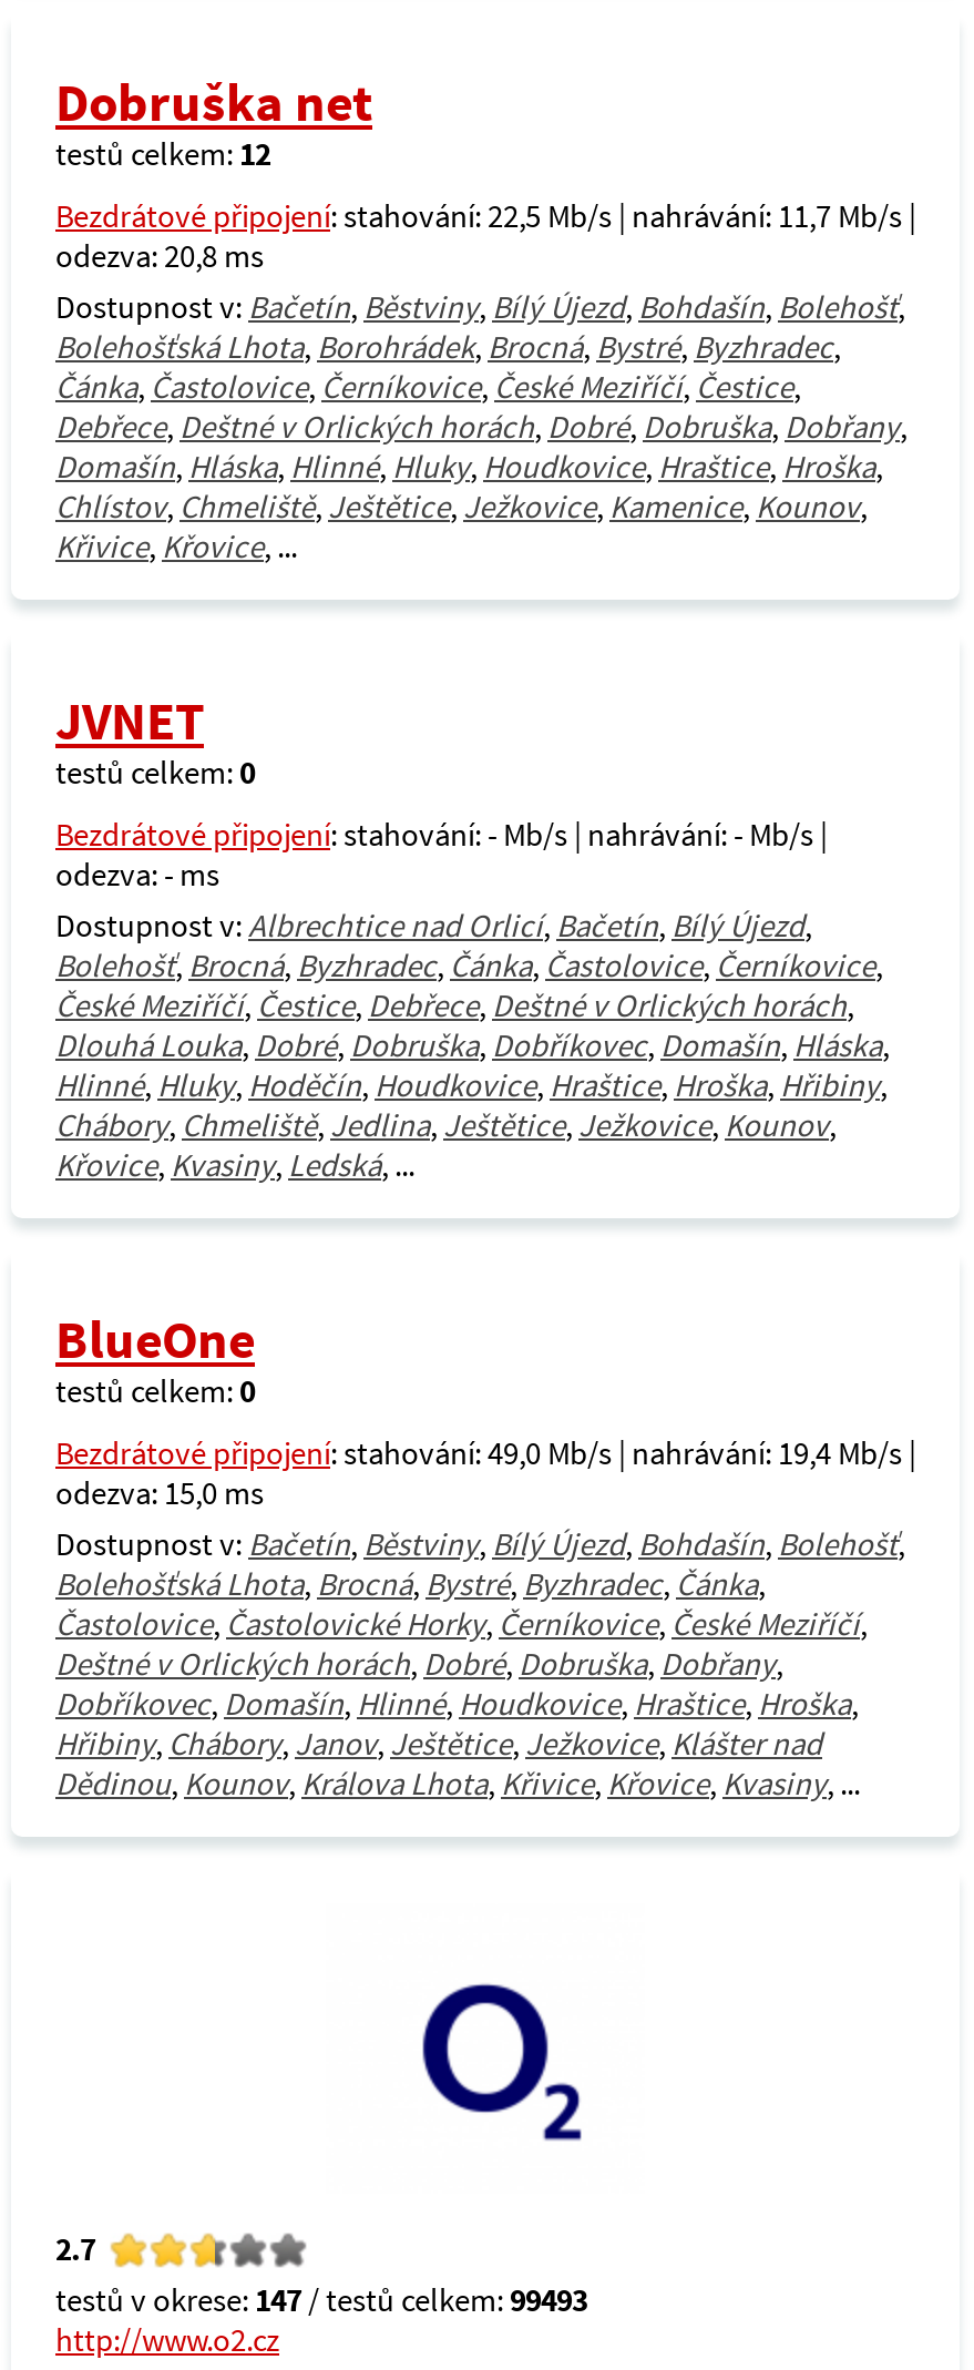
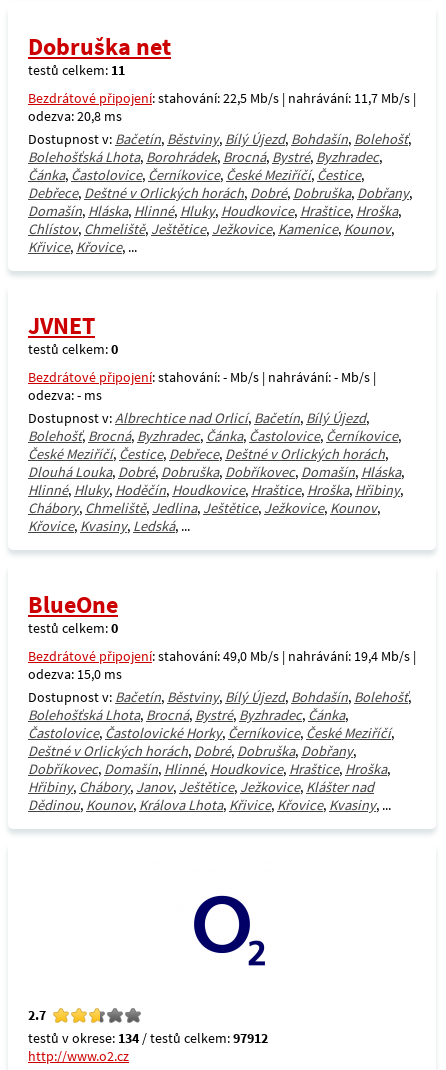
- testů celkem: 12
+ testů celkem: 11

- testů v okrese: 147 / testů celkem: 99493
+ testů v okrese: 134 / testů celkem: 97912
